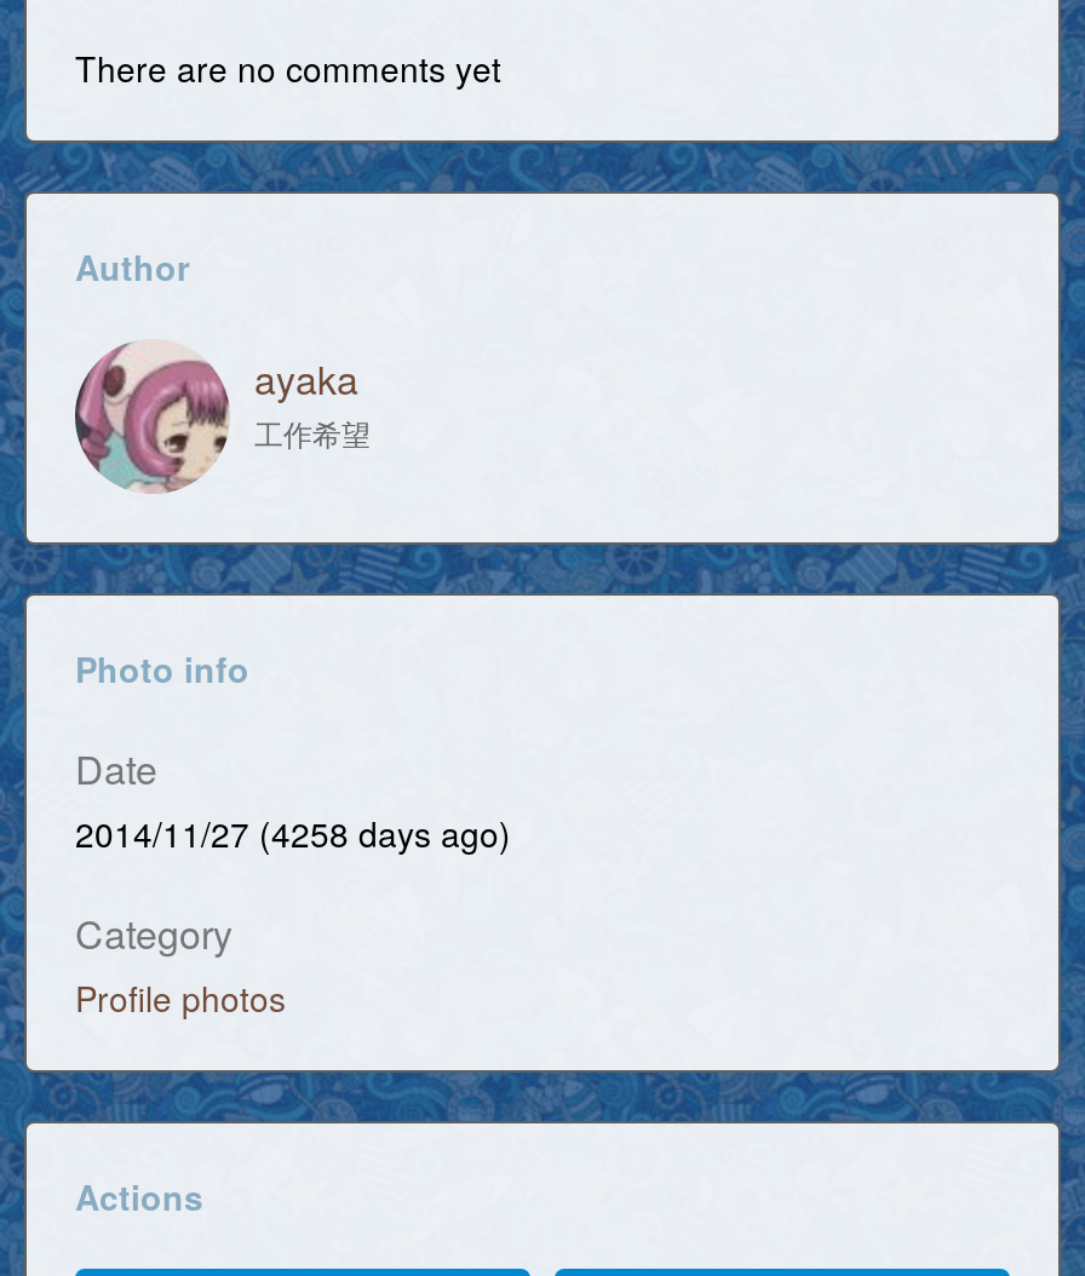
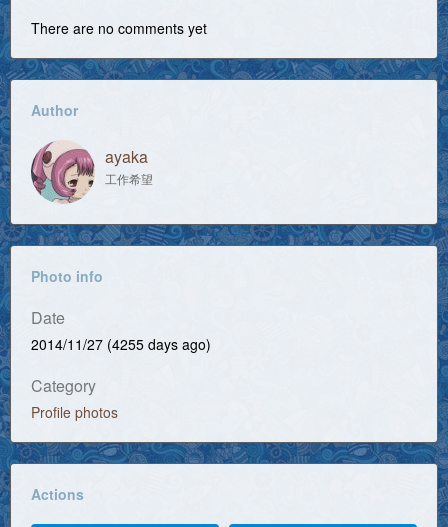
- 2014/11/27 (4258 days ago)
+ 2014/11/27 (4255 days ago)
